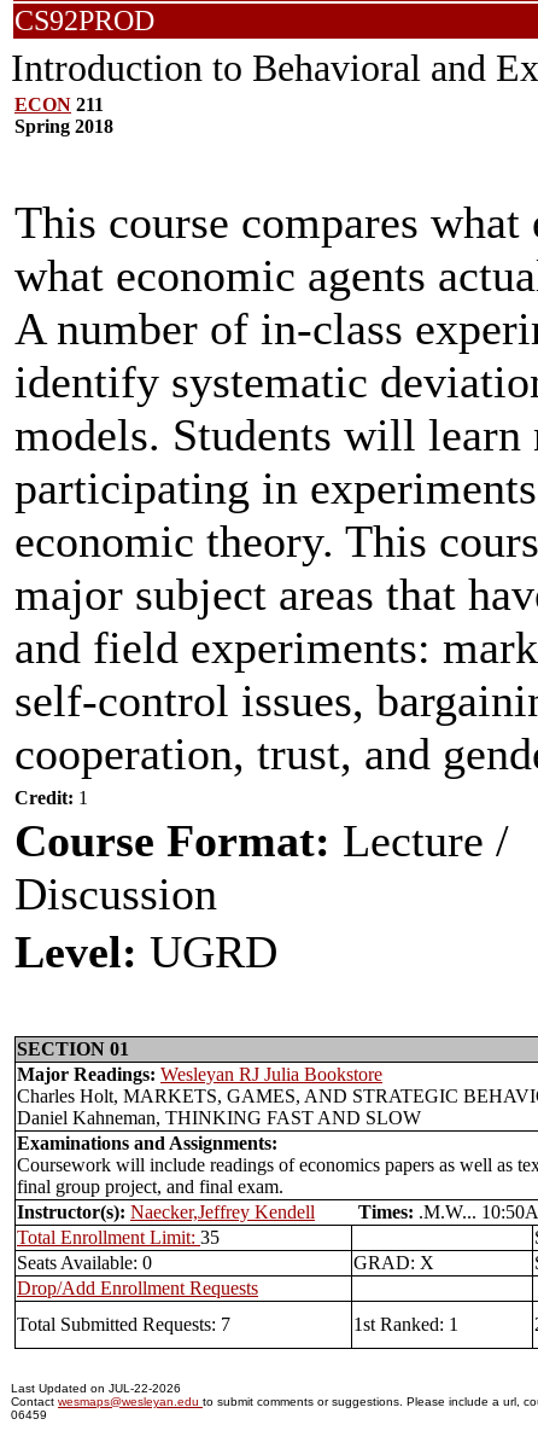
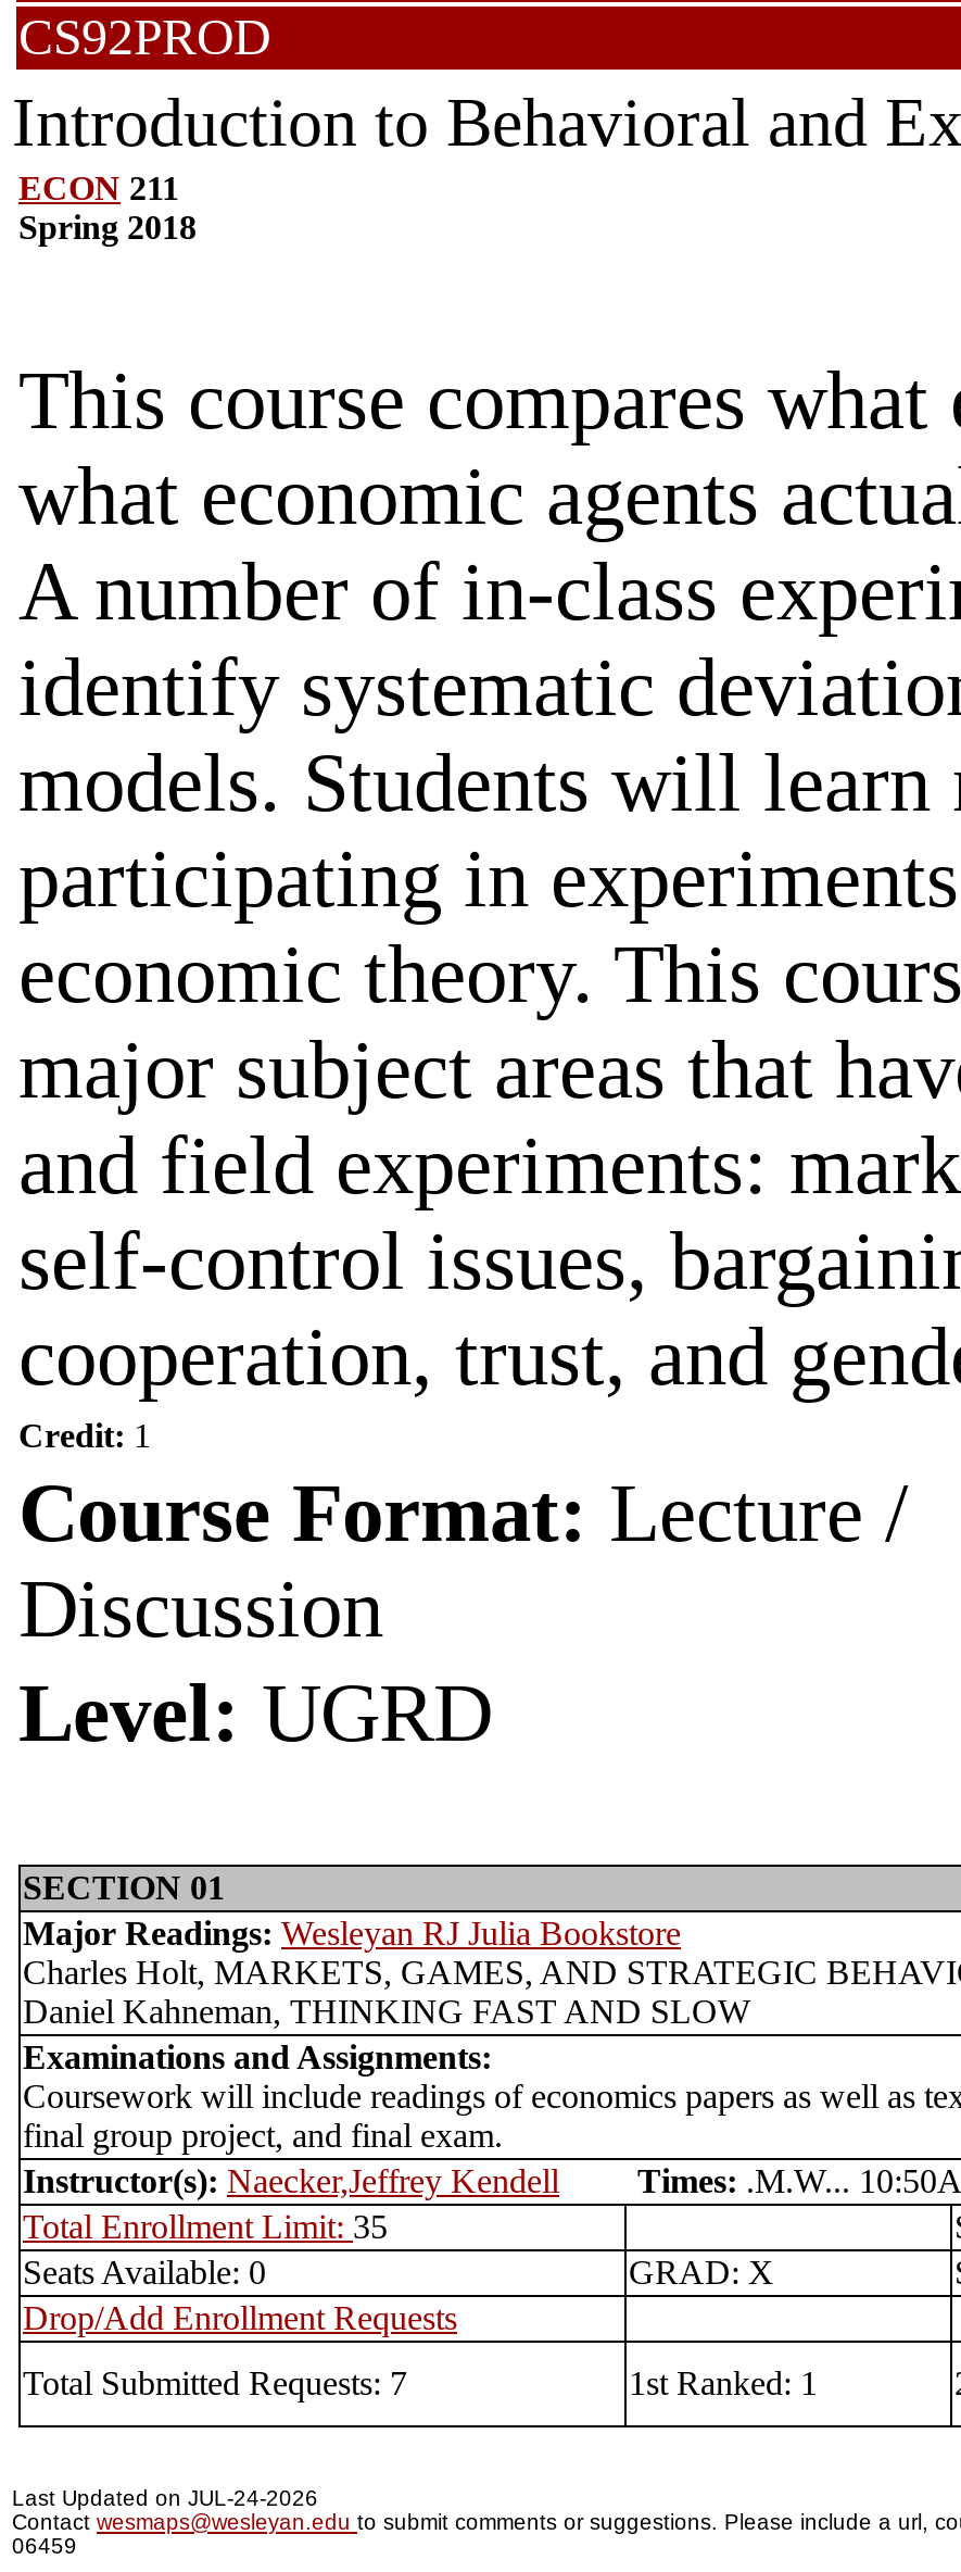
- Last Updated on JUL-22-2026
+ Last Updated on JUL-24-2026
